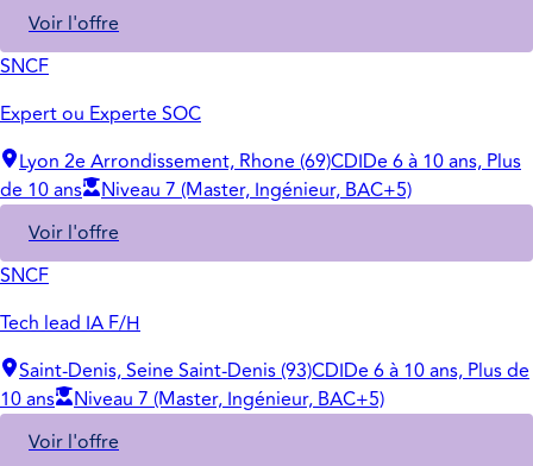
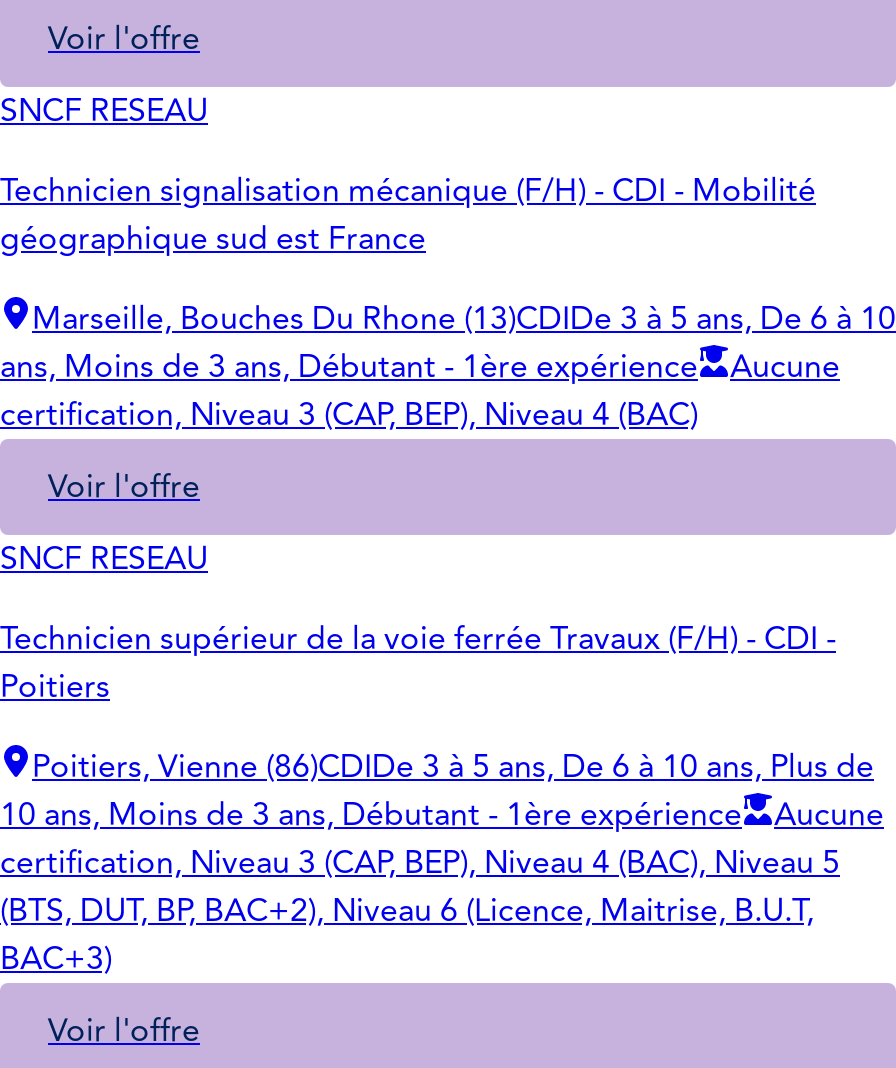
- SNCF
+ SNCF RESEAU

- Expert ou Experte SOC
+ Technicien signalisation mécanique (F/H) - CDI - Mobilité
+ géographique sud est France

- Lyon 2e Arrondissement, Rhone (69)CDIDe 6 à 10 ans, Plus
- de 10 ans
- Niveau 7 (Master, Ingénieur, BAC+5)
+ Marseille, Bouches Du Rhone (13)CDIDe 3 à 5 ans, De 6 à 10
+ ans, Moins de 3 ans, Débutant - 1ère expérience
+ Aucune
+ certification, Niveau 3 (CAP, BEP), Niveau 4 (BAC)

- SNCF
+ SNCF RESEAU

- Tech lead IA F/H
+ Technicien supérieur de la voie ferrée Travaux (F/H) - CDI -
+ Poitiers

- Saint-Denis, Seine Saint-Denis (93)CDIDe 6 à 10 ans, Plus de
- 10 ans
- Niveau 7 (Master, Ingénieur, BAC+5)
+ Poitiers, Vienne (86)CDIDe 3 à 5 ans, De 6 à 10 ans, Plus de
+ 10 ans, Moins de 3 ans, Débutant - 1ère expérience
+ Aucune
+ certification, Niveau 3 (CAP, BEP), Niveau 4 (BAC), Niveau 5
+ (BTS, DUT, BP, BAC+2), Niveau 6 (Licence, Maitrise, B.U.T,
+ BAC+3)
